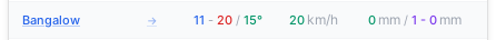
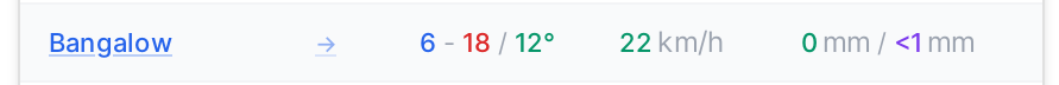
- 11 - 20 / 15°
- 20 km/h
- 0 mm / 1 - 0 mm
+ 6 - 18 / 12°
+ 22 km/h
+ 0 mm / <1 mm
